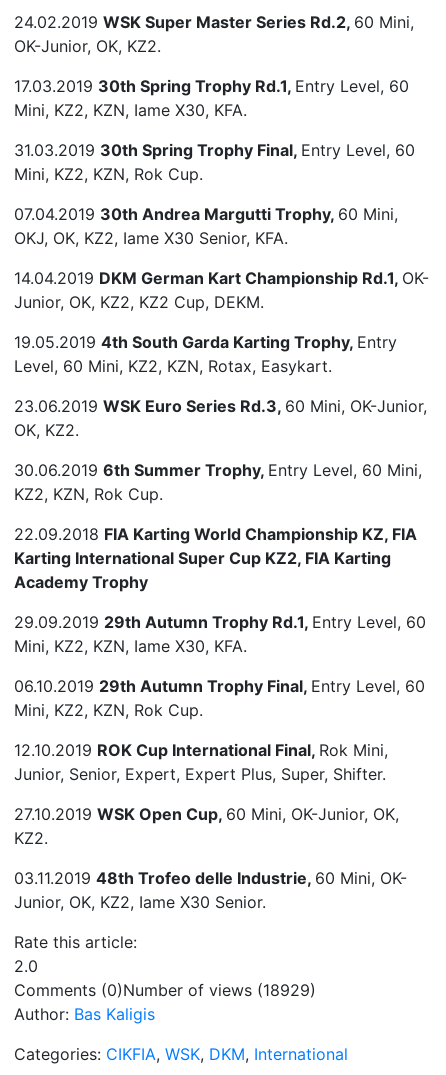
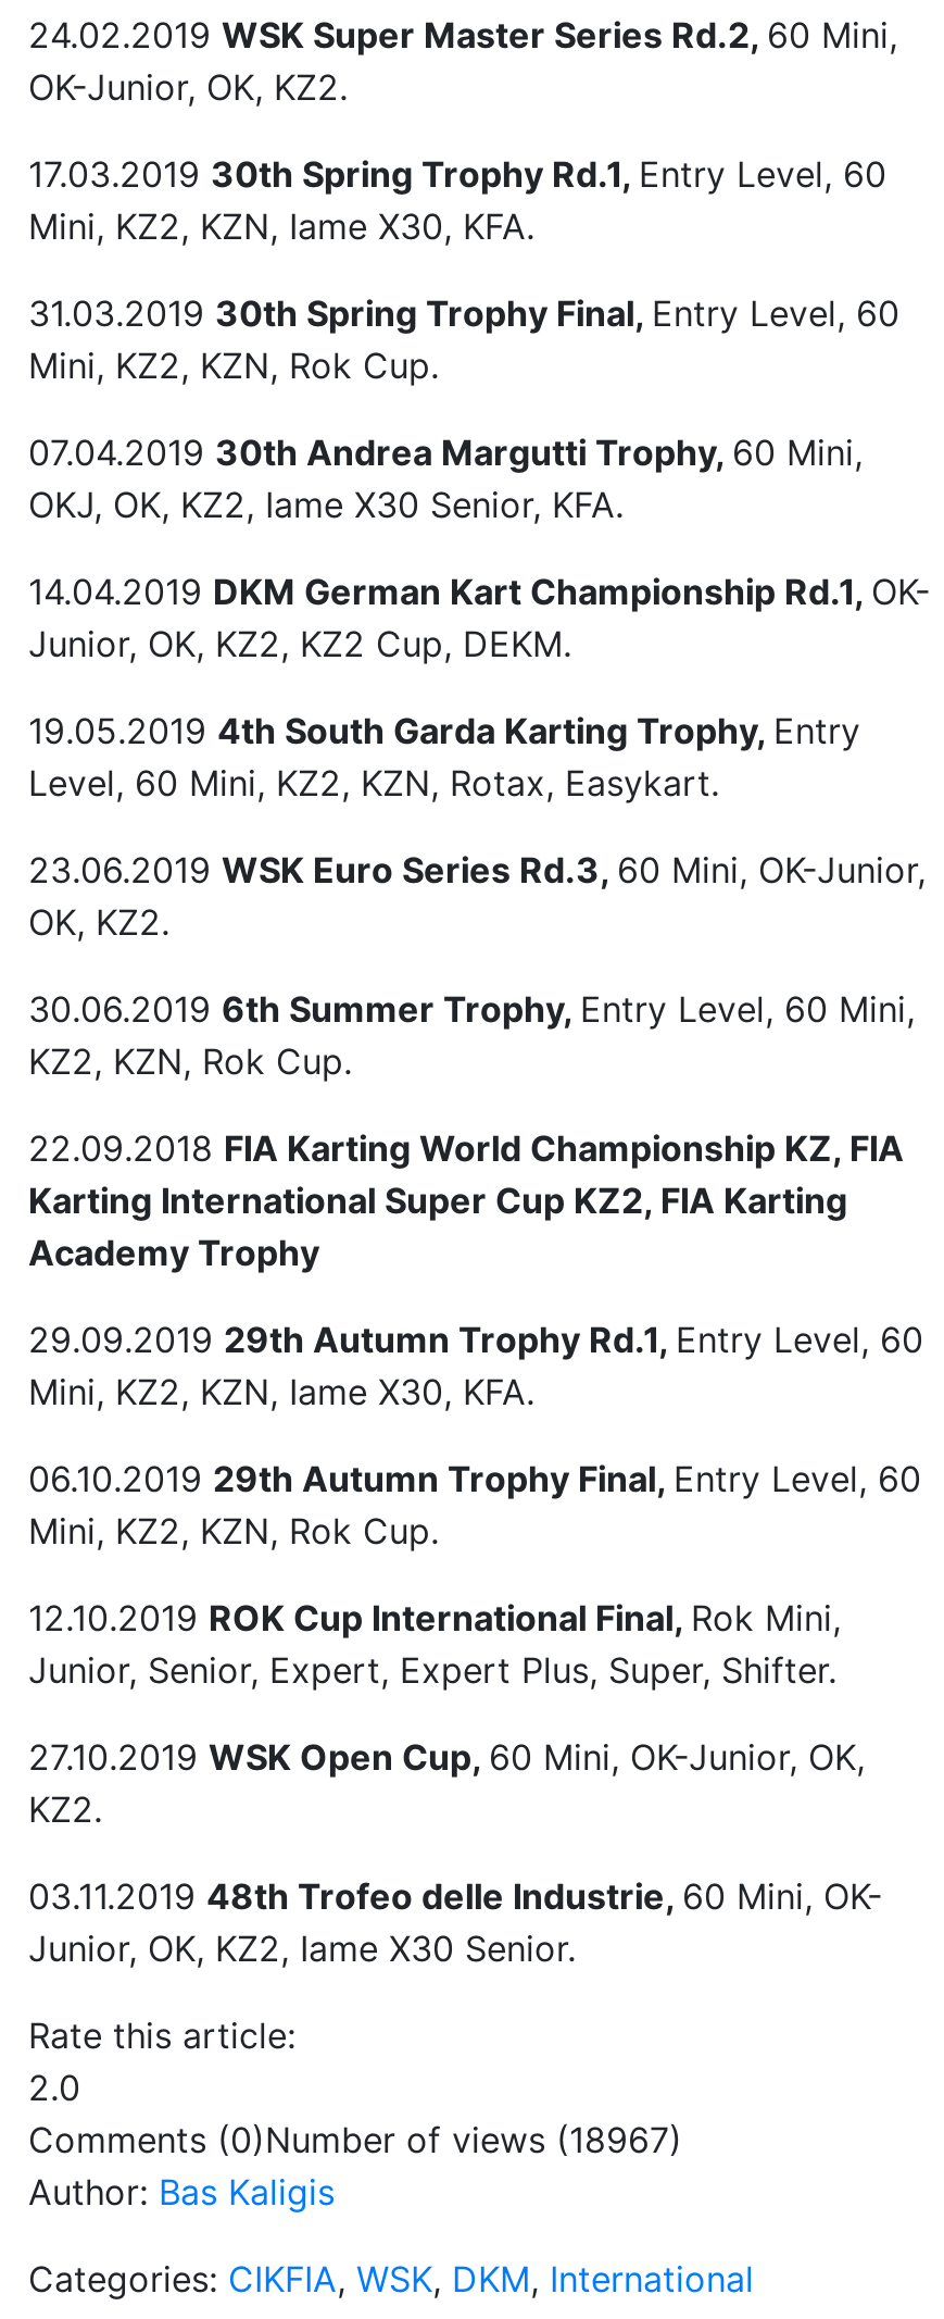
- Comments (0) Number of views (18929)
+ Comments (0) Number of views (18967)
